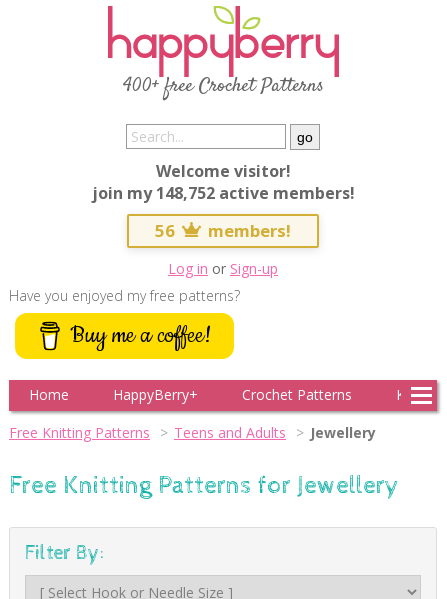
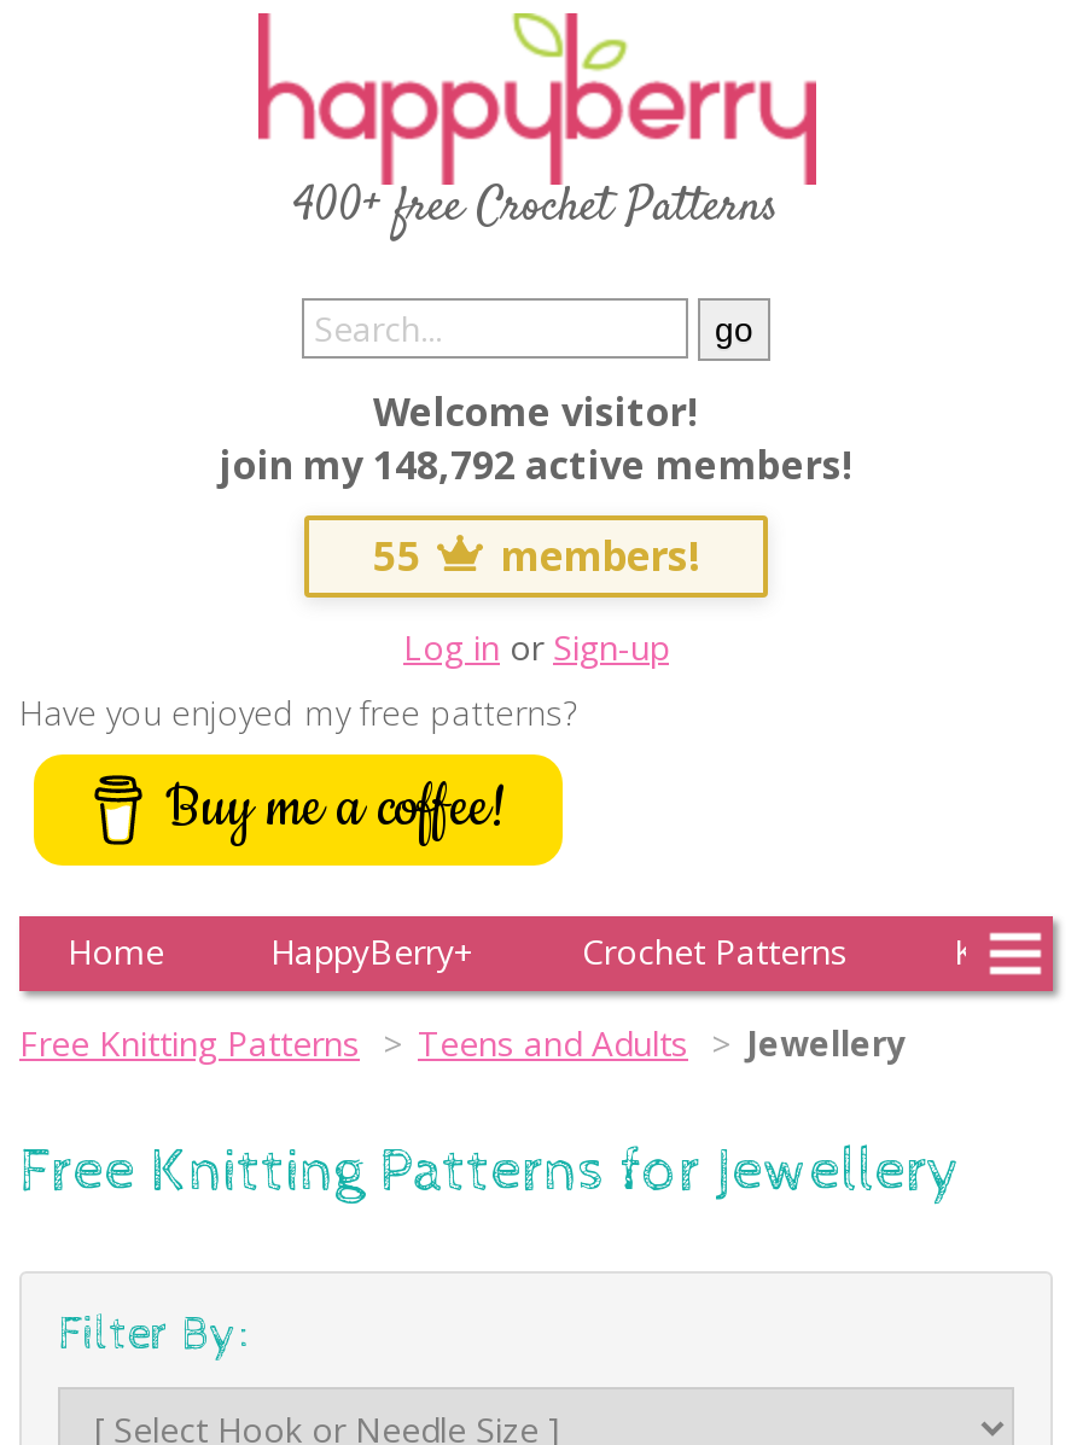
- join my 148,752 active members!
+ join my 148,792 active members!

- 56 members!
+ 55 members!
